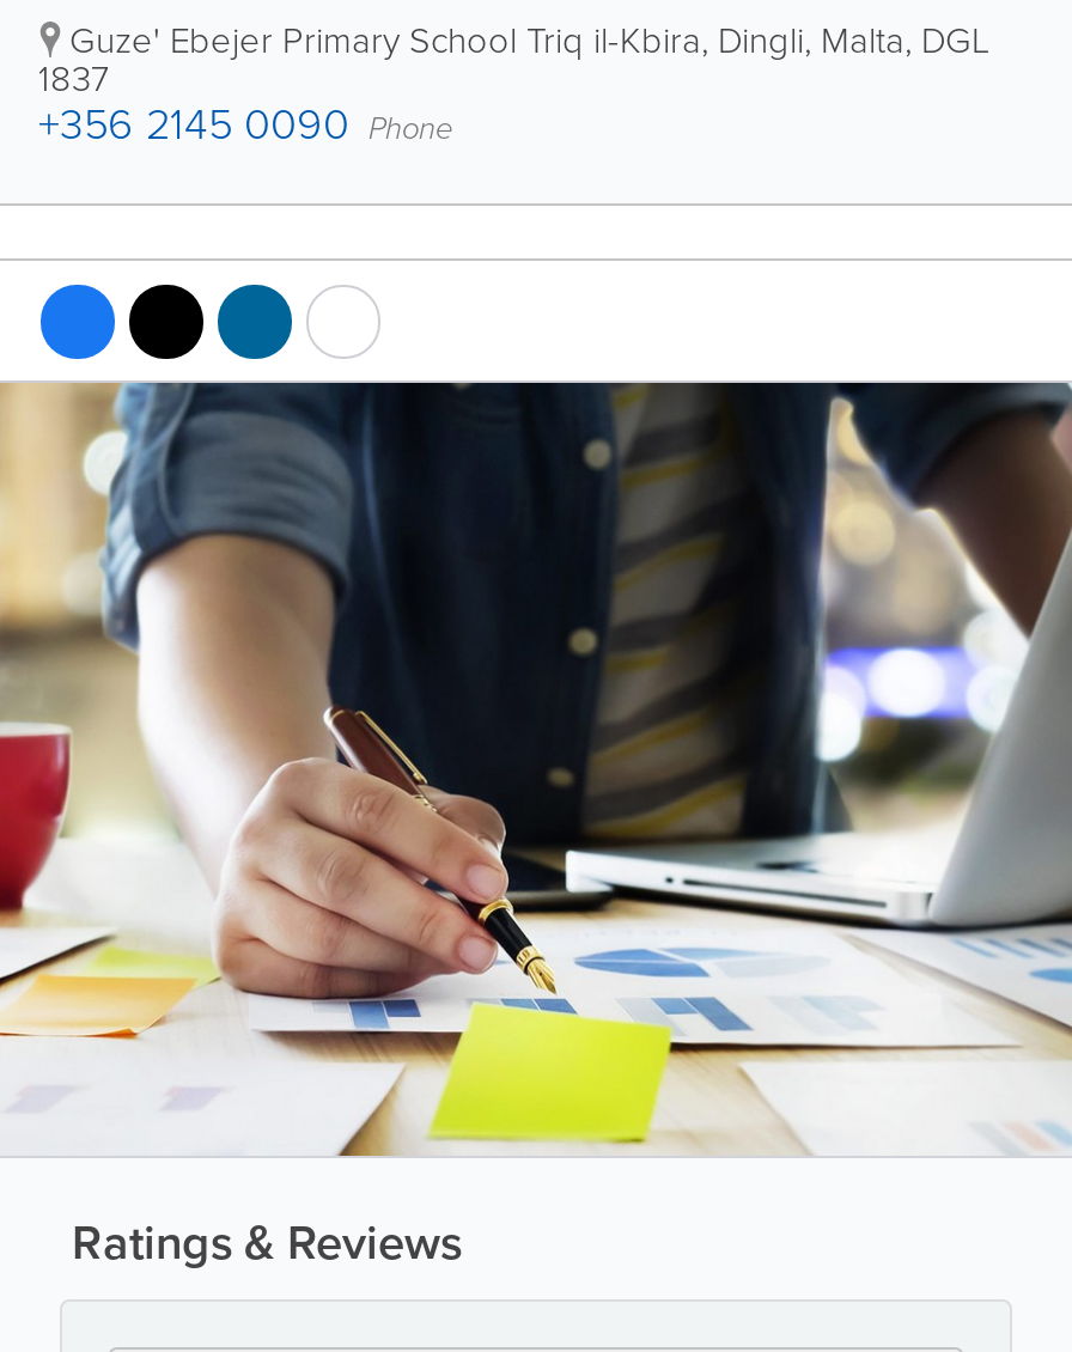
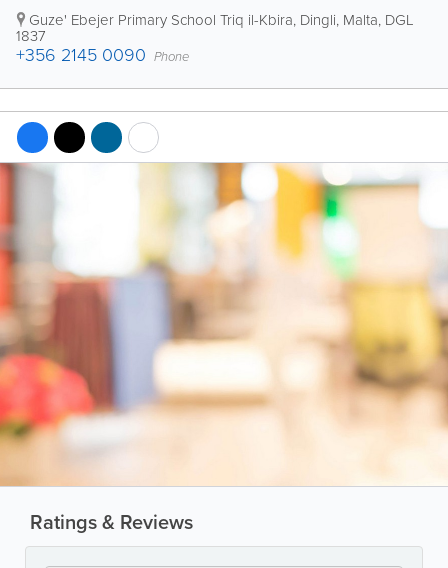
- [image]
+ [image]
